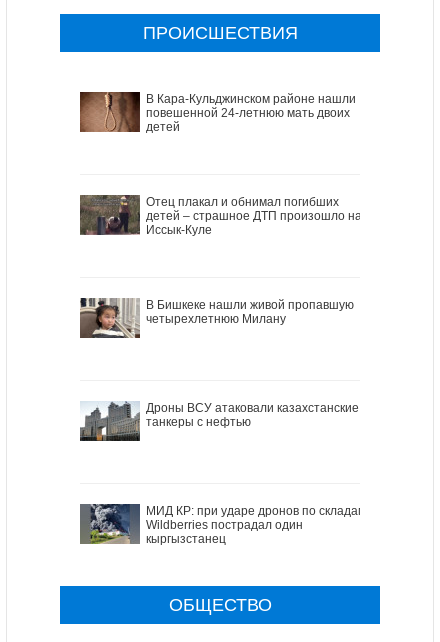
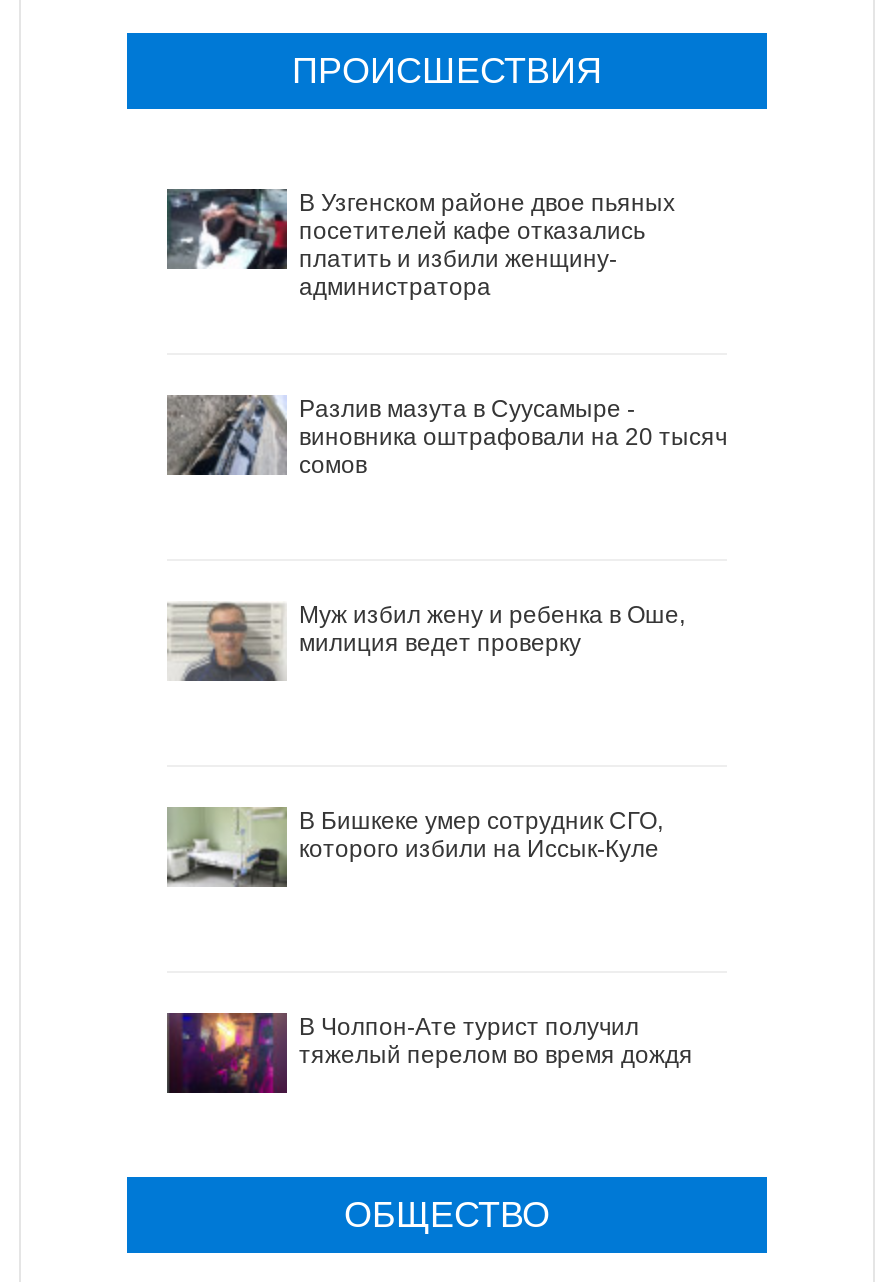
- [image]
- В Кара-Кульджинском районе нашли
- повешенной 24-летнюю мать двоих
- детей
+ [image]
+ В Узгенском районе двое пьяных
+ посетителей кафе отказались
+ платить и избили женщину-
+ администратора

- [image]
- Отец плакал и обнимал погибших
- детей – страшное ДТП произошло на
- Иссык-Куле
+ [image]
+ Разлив мазута в Суусамыре -
+ виновника оштрафовали на 20 тысяч
+ сомов

- [image]
- В Бишкеке нашли живой пропавшую
- четырехлетнюю Милану
+ [image]
+ Муж избил жену и ребенка в Оше,
+ милиция ведет проверку

- [image]
- Дроны ВСУ атаковали казахстанские
- танкеры с нефтью
+ [image]
+ В Бишкеке умер сотрудник СГО,
+ которого избили на Иссык-Куле

- [image]
- МИД КР: при ударе дронов по складам
- Wildberries пострадал один
- кыргызстанец
+ [image]
+ В Чолпон-Ате турист получил
+ тяжелый перелом во время дождя
